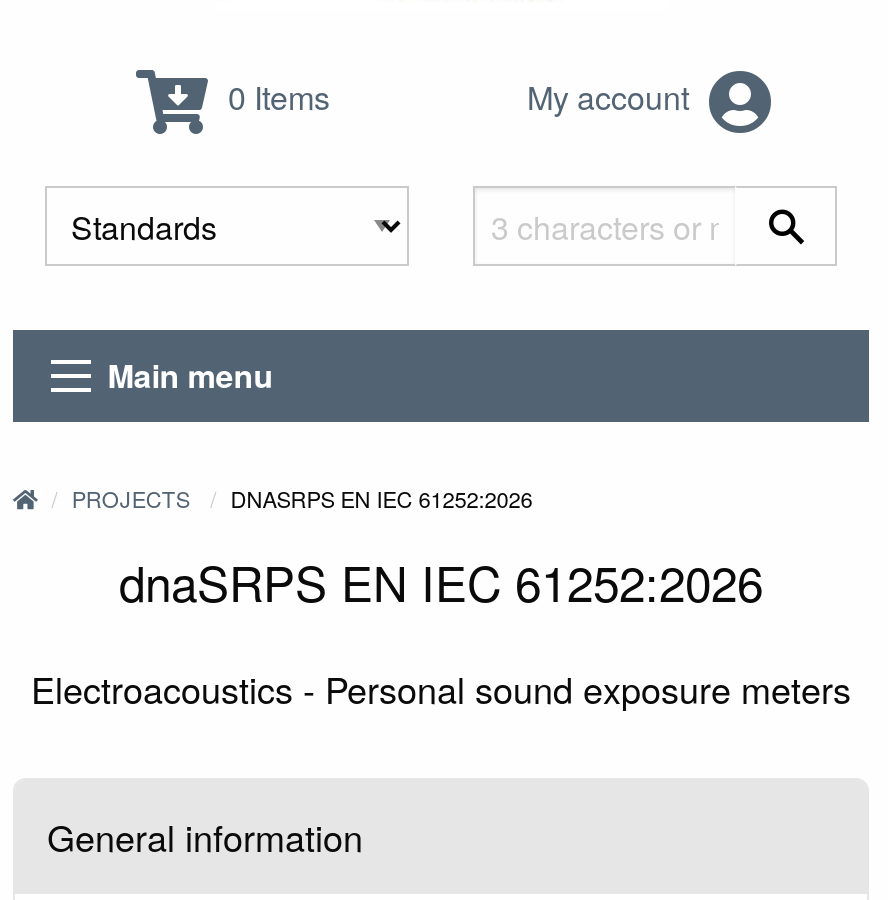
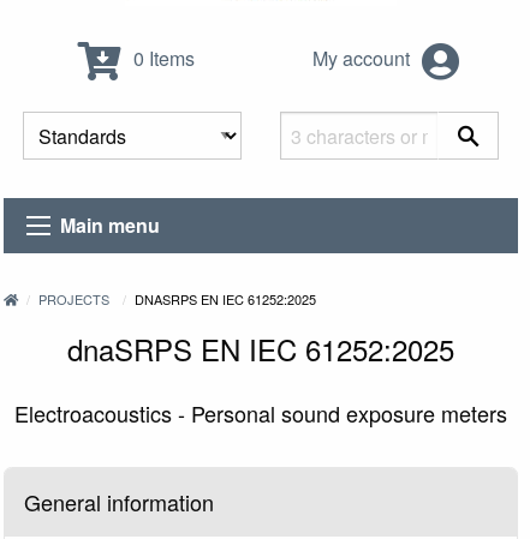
- DNASRPS EN IEC 61252:2026
+ DNASRPS EN IEC 61252:2025

- dnaSRPS EN IEC 61252:2026
+ dnaSRPS EN IEC 61252:2025
